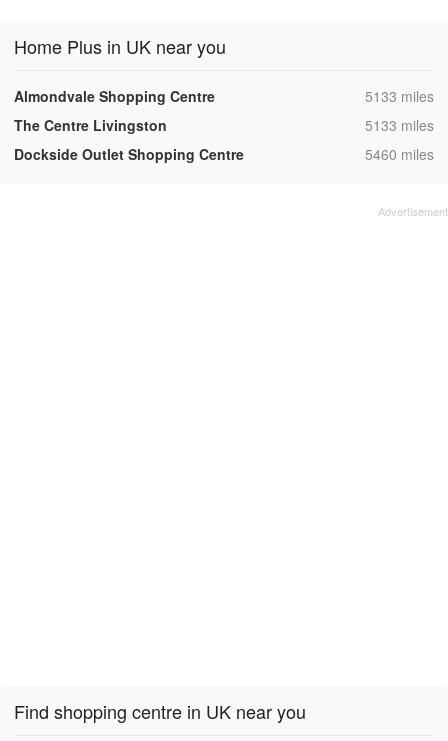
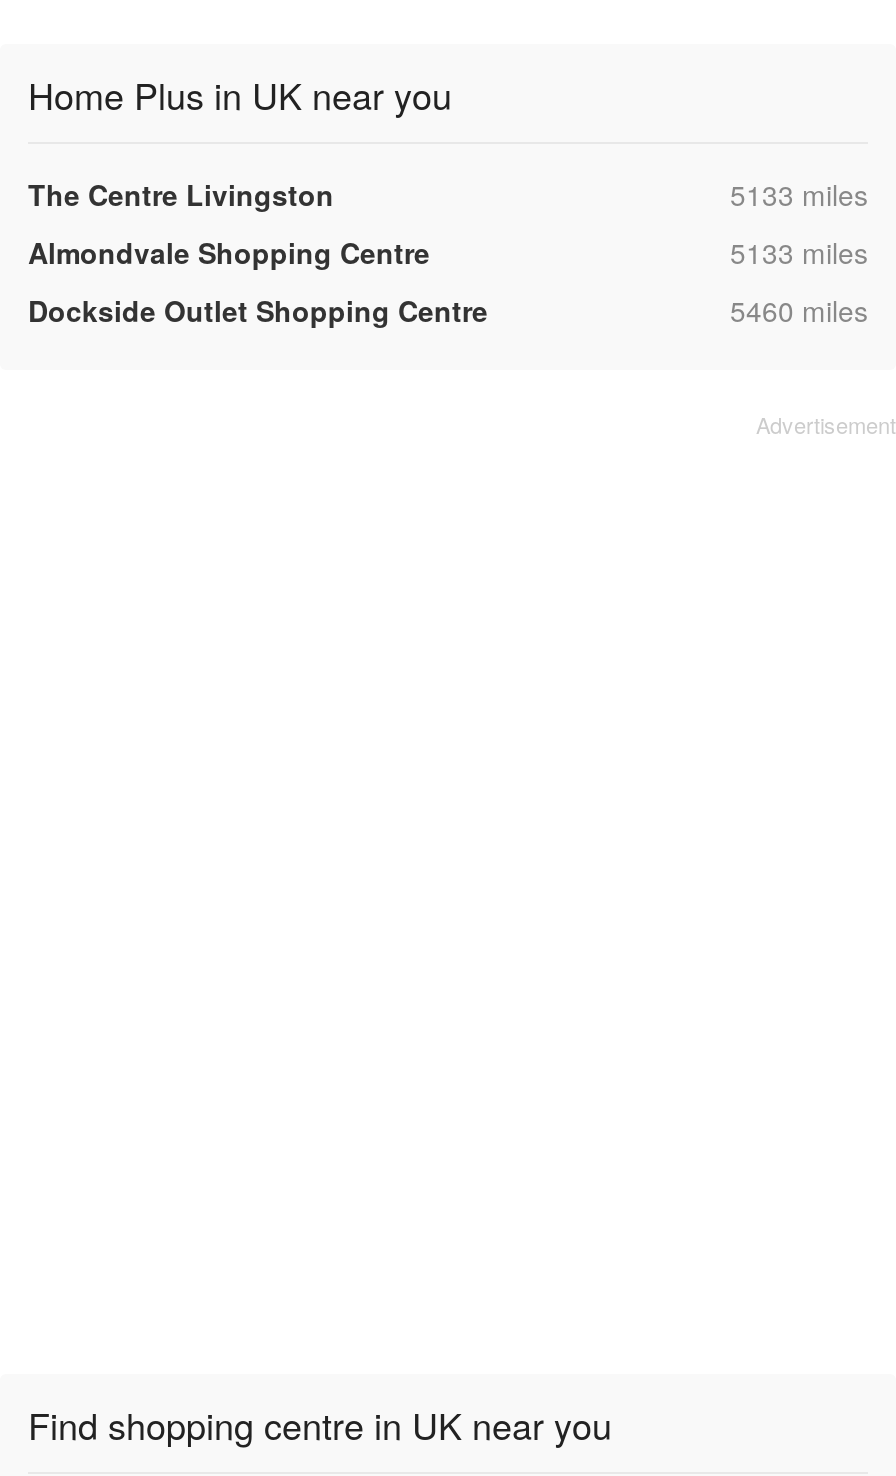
moved down: Almondvale Shopping Centre

moved up: The Centre Livingston
